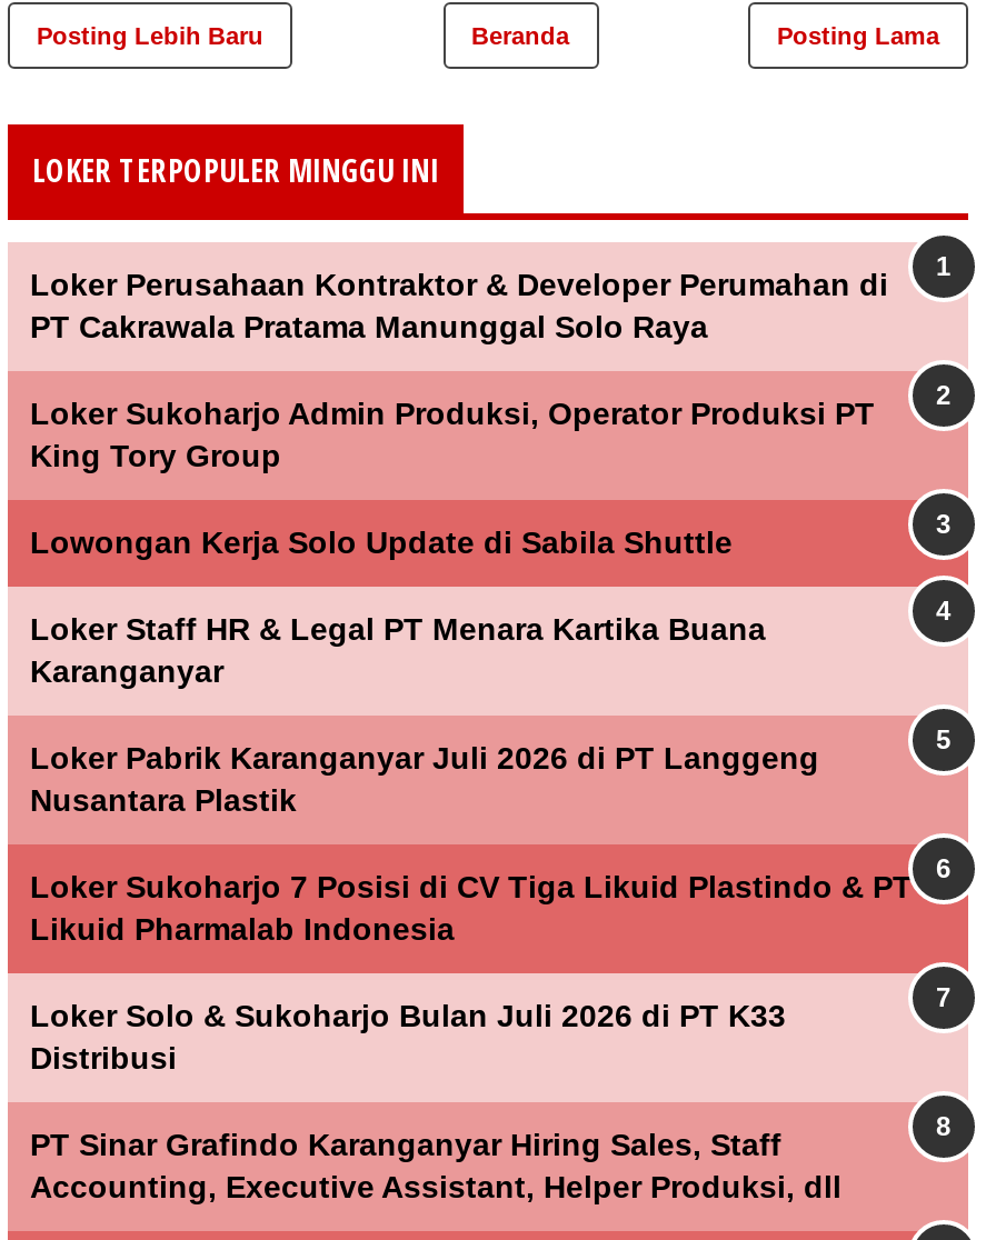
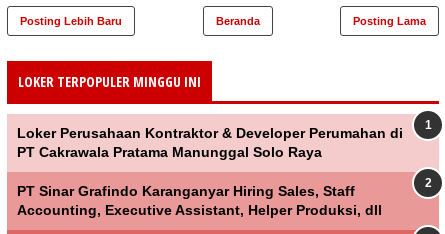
- [image]
- Loker Sukoharjo Admin Produksi, Operator Produksi PT
- King Tory Group
- Lowongan Kerja Solo Update di Sabila Shuttle
- Loker Staff HR & Legal PT Menara Kartika Buana
- Karanganyar
- Loker Pabrik Karanganyar Juli 2026 di PT Langgeng
- Nusantara Plastik
- Loker Sukoharjo 7 Posisi di CV Tiga Likuid Plastindo & PT
- Likuid Pharmalab Indonesia
- Loker Solo & Sukoharjo Bulan Juli 2026 di PT K33
- Distribusi
